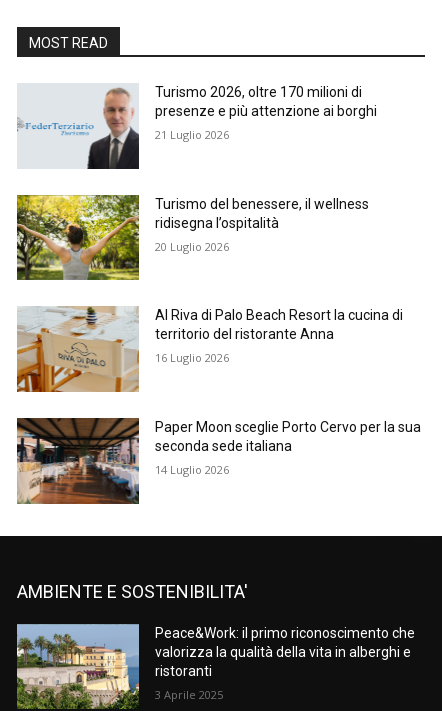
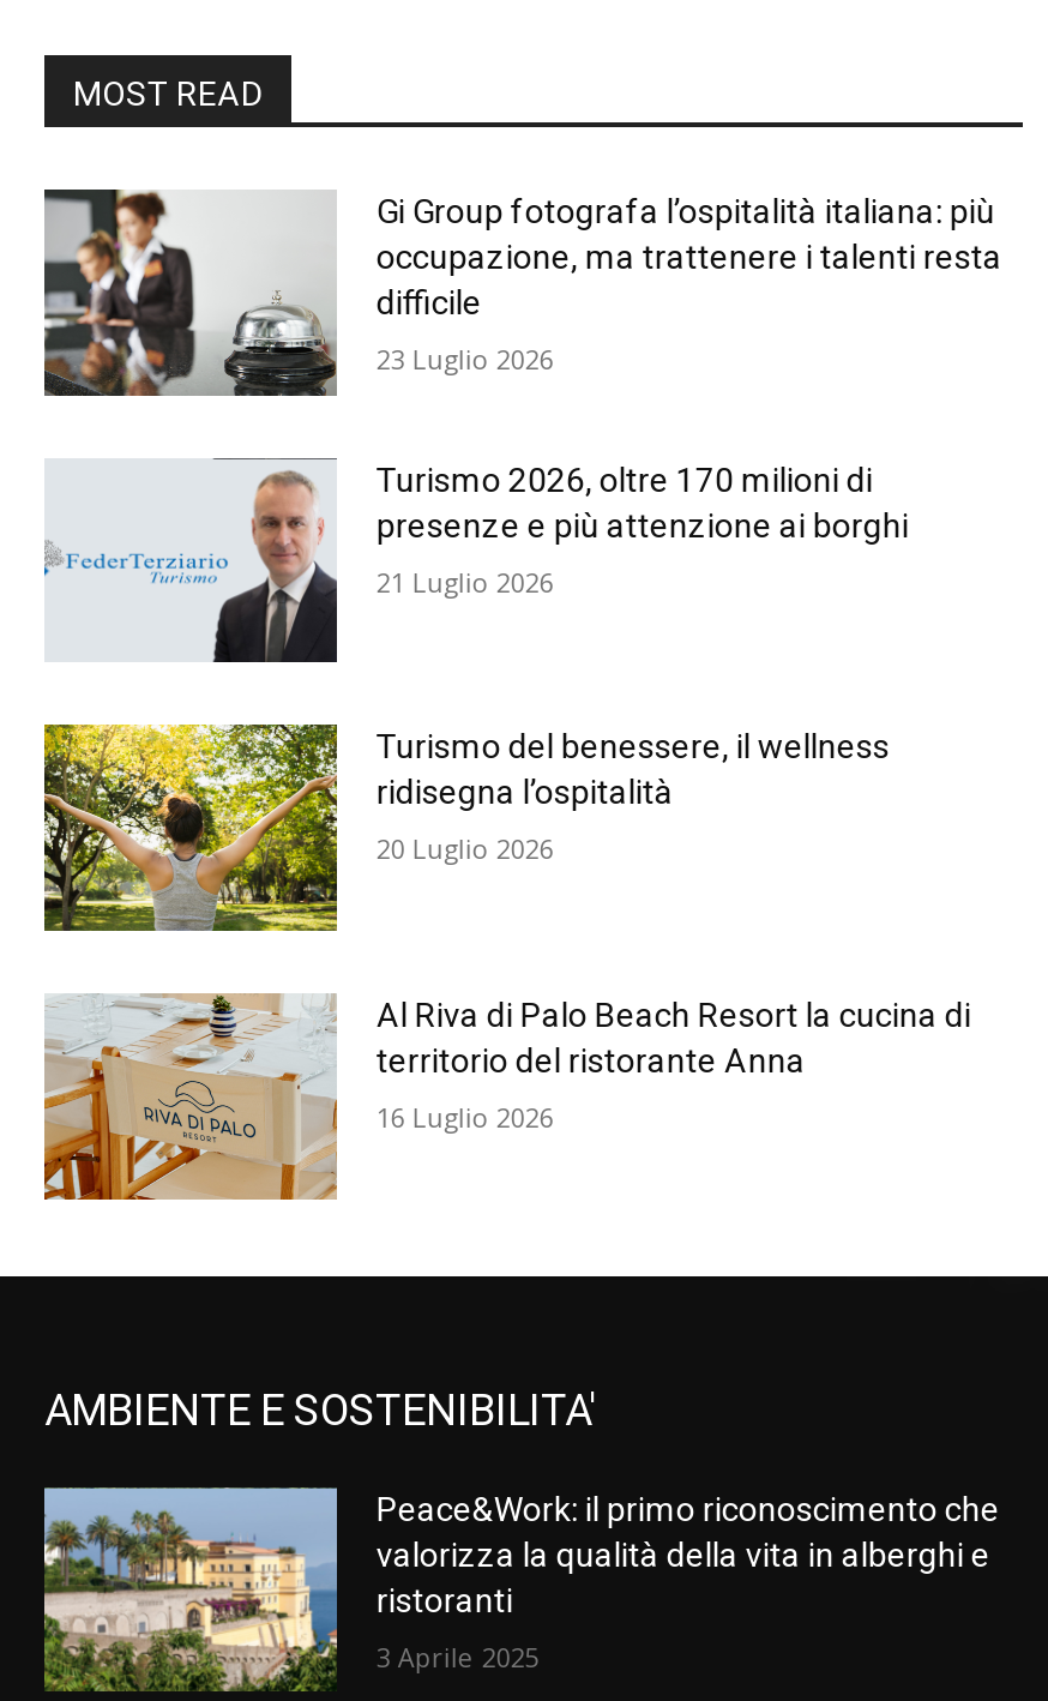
+ [image]
+ Gi Group fotografa l’ospitalità italiana: più
+ occupazione, ma trattenere i talenti resta
+ difficile
+ 23 Luglio 2026

moved down: [image] | Turismo 2026, oltre 170 milioni di | presenze e più attenzione ai borghi | ... | territorio del ristorante Anna | 16 Luglio 2026

- [image]
- Paper Moon sceglie Porto Cervo per la sua
- seconda sede italiana
- 14 Luglio 2026
